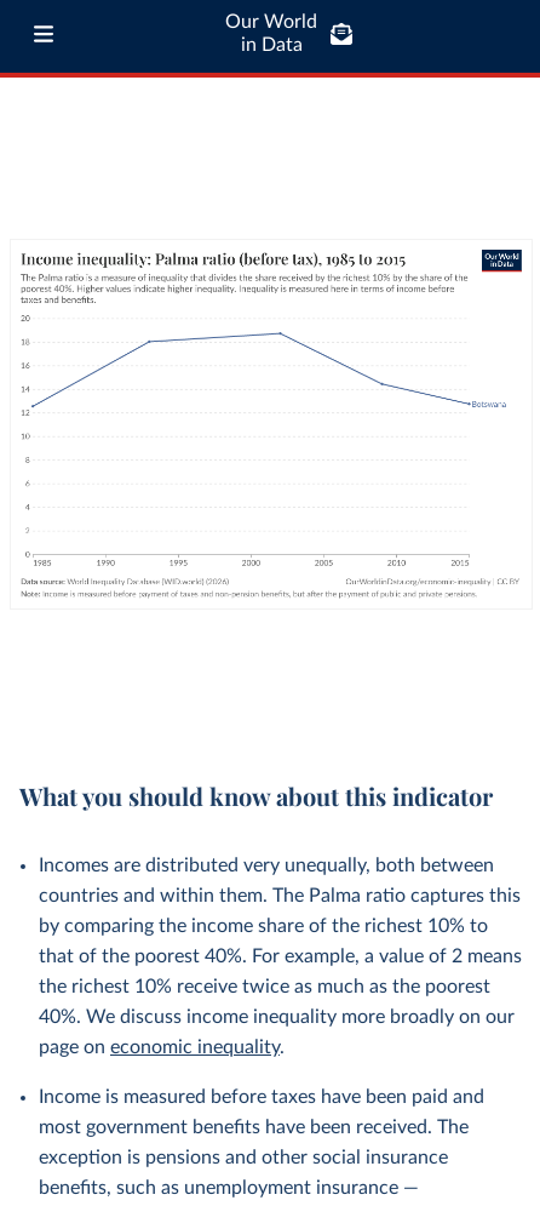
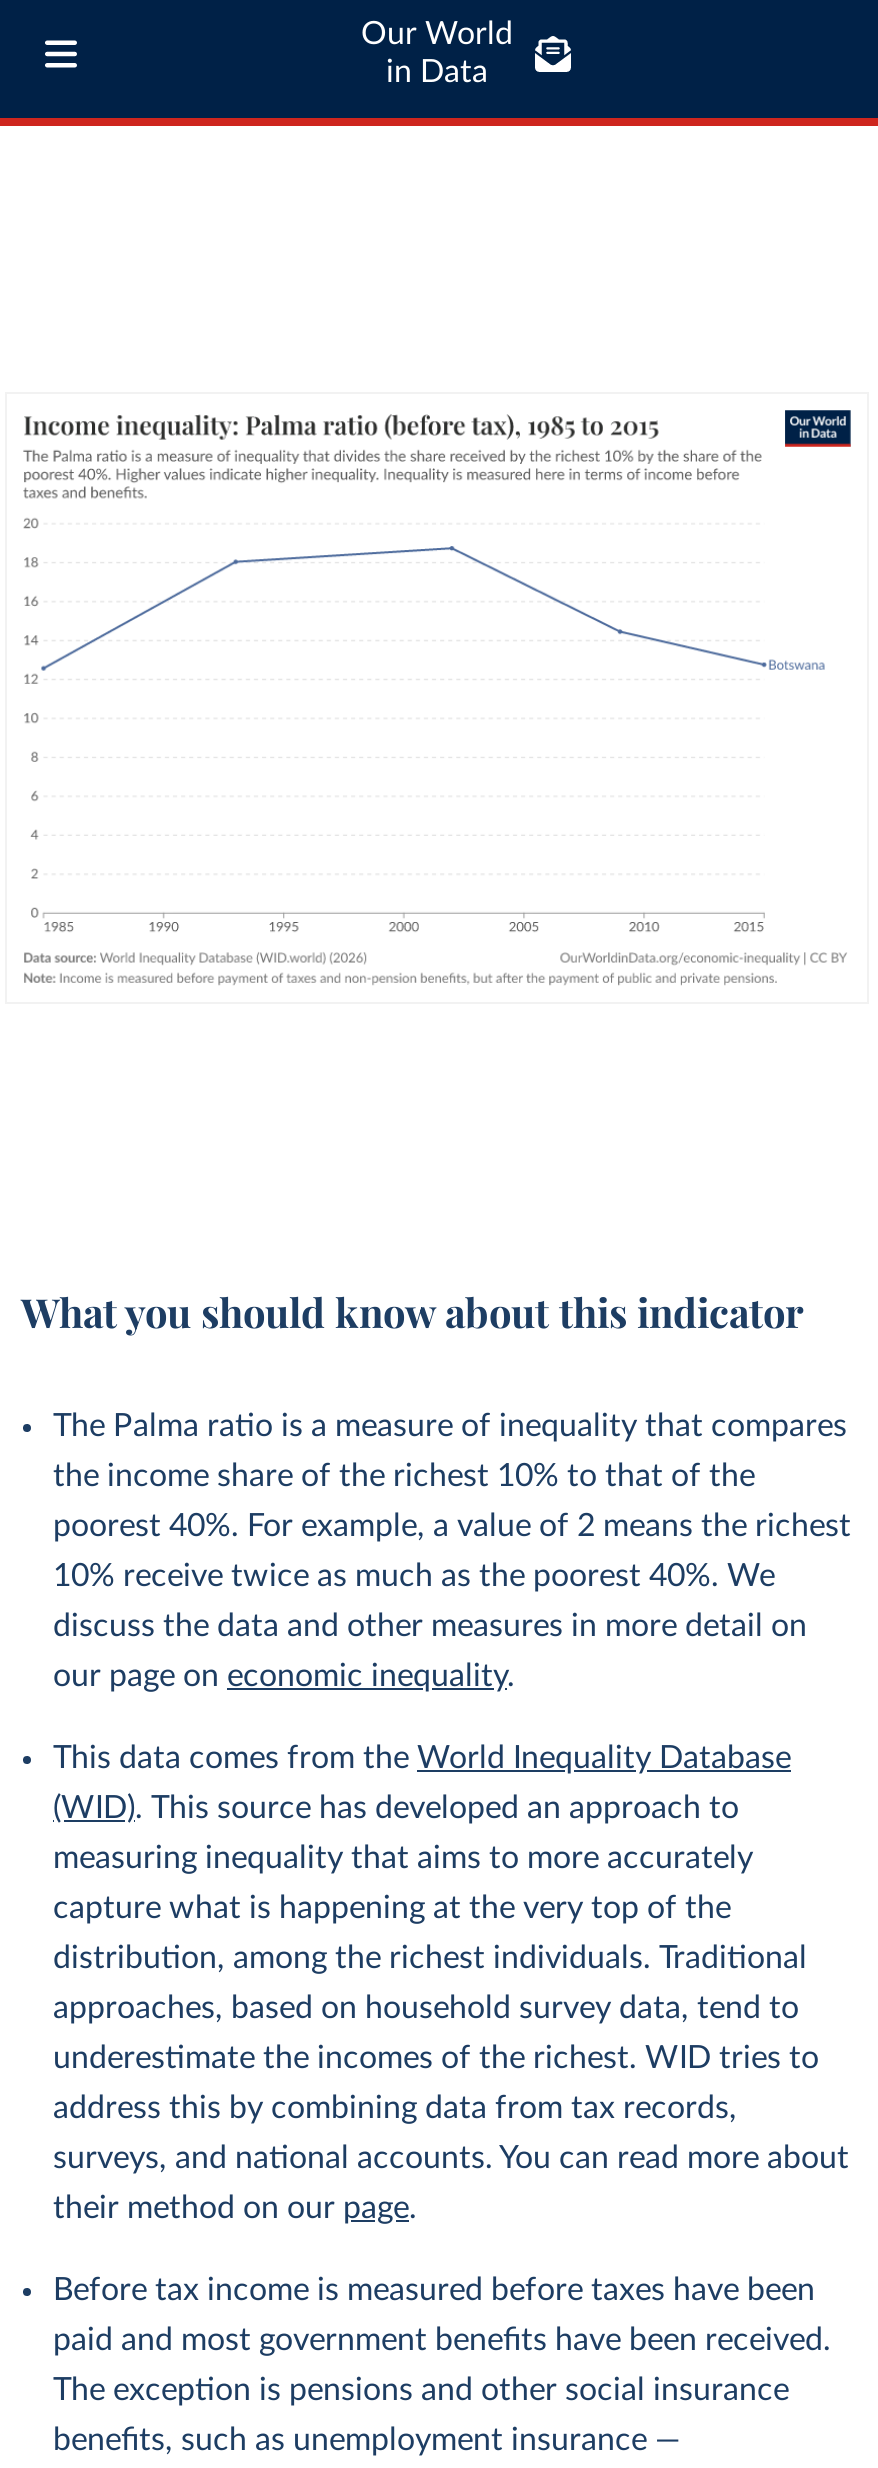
- Incomes are distributed very unequally, both between
- countries and within them. The Palma ratio captures this
- by comparing the income share of the richest 10% to
- that of the poorest 40%. For example, a value of 2 means
- the richest 10% receive twice as much as the poorest
- 40%. We discuss income inequality more broadly on our
- page on economic inequality.
- Income is measured before taxes have been paid and
- most government benefits have been received. The
- exception is pensions and other social insurance
+ The Palma ratio is a measure of inequality that compares
+ the income share of the richest 10% to that of the
+ poorest 40%. For example, a value of 2 means the richest
+ 10% receive twice as much as the poorest 40%. We
+ discuss the data and other measures in more detail on
+ our page on economic inequality.
+ This data comes from the World Inequality Database
+ (WID). This source has developed an approach to
+ measuring inequality that aims to more accurately
+ capture what is happening at the very top of the
+ distribution, among the richest individuals. Traditional
+ approaches, based on household survey data, tend to
+ underestimate the incomes of the richest. WID tries to
+ address this by combining data from tax records,
+ surveys, and national accounts. You can read more about
+ their method on our page.
+ Before tax income is measured before taxes have been
+ paid and most government benefits have been received.
+ The exception is pensions and other social insurance
